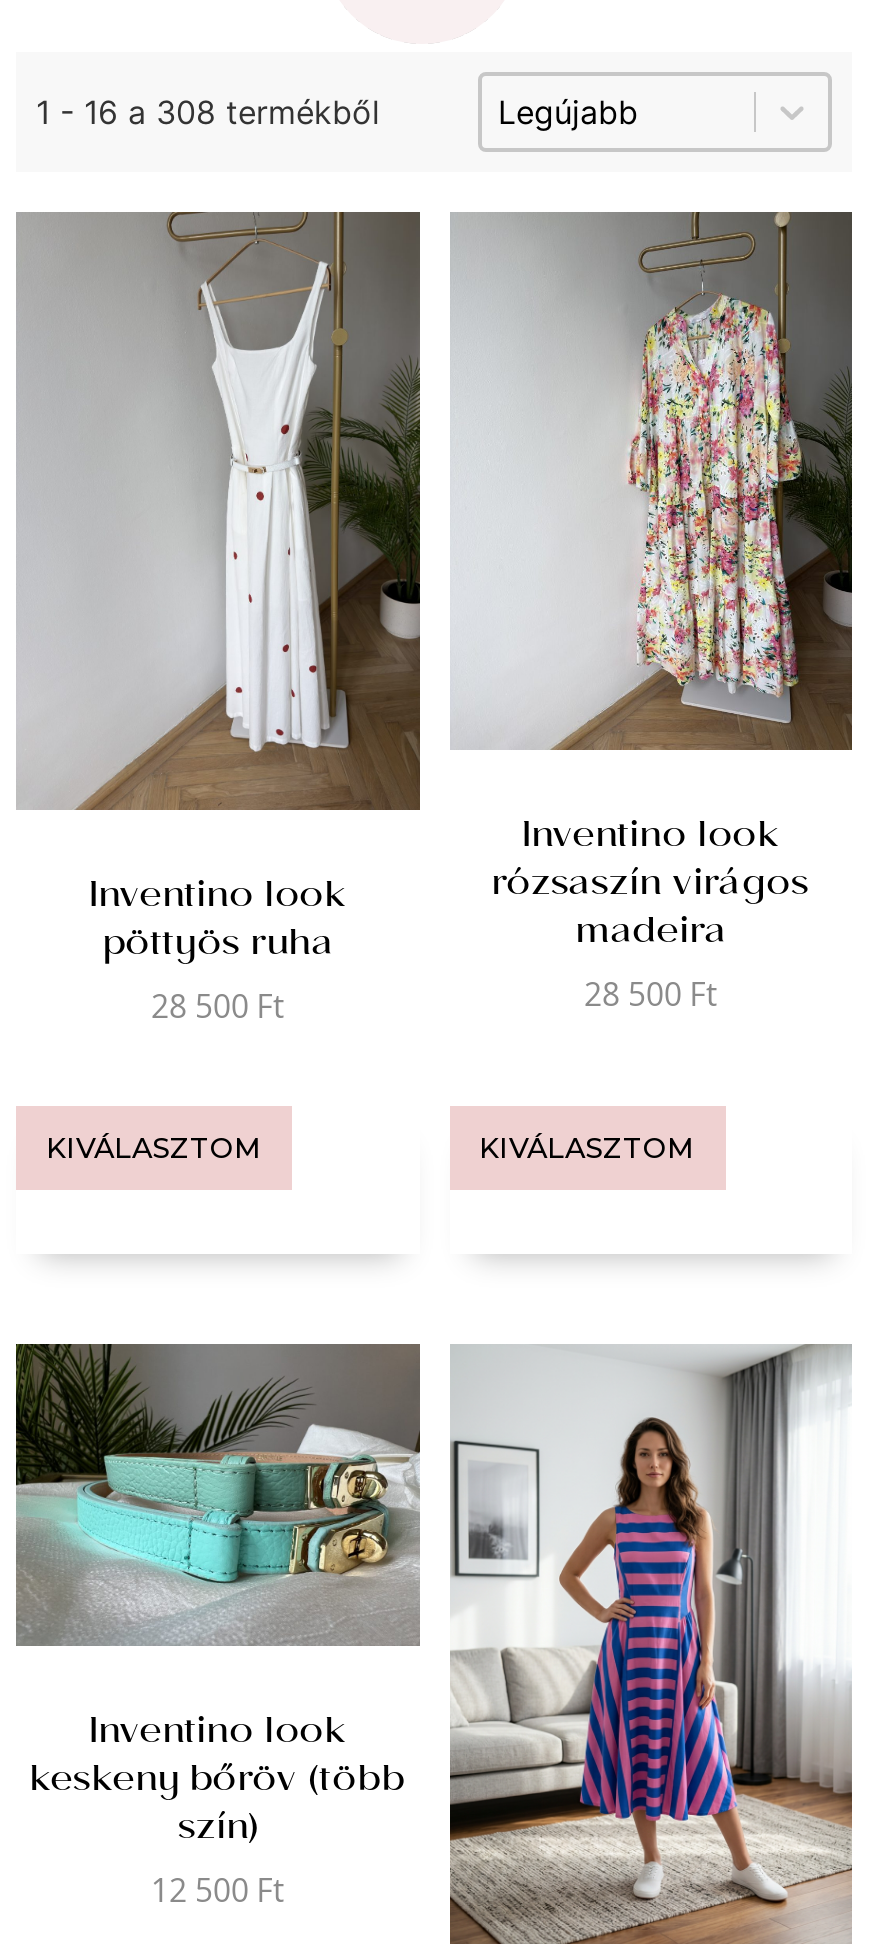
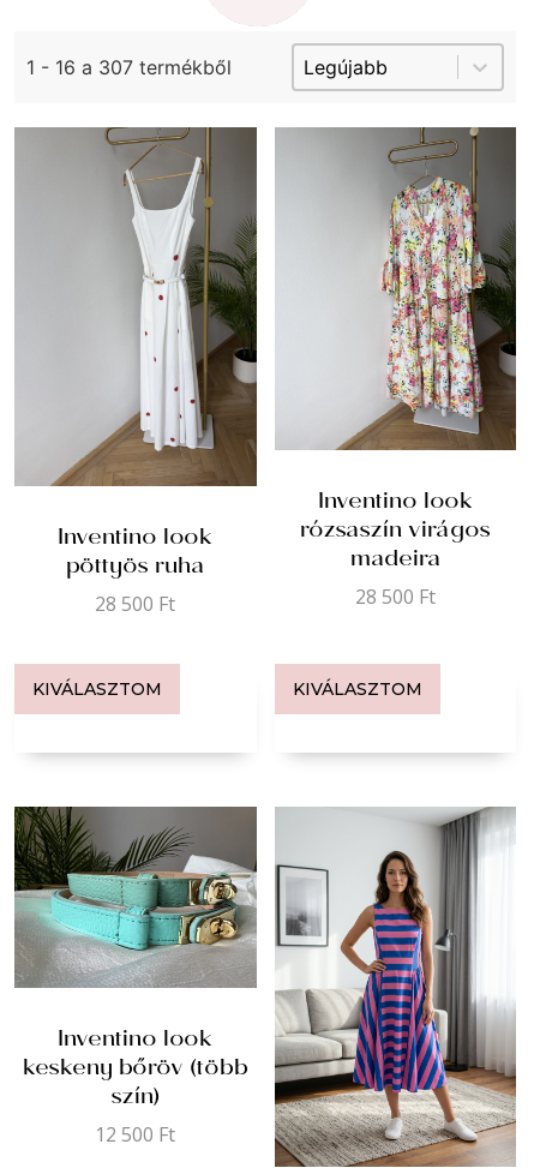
- 1 - 16 a 308 termékből
+ 1 - 16 a 307 termékből
